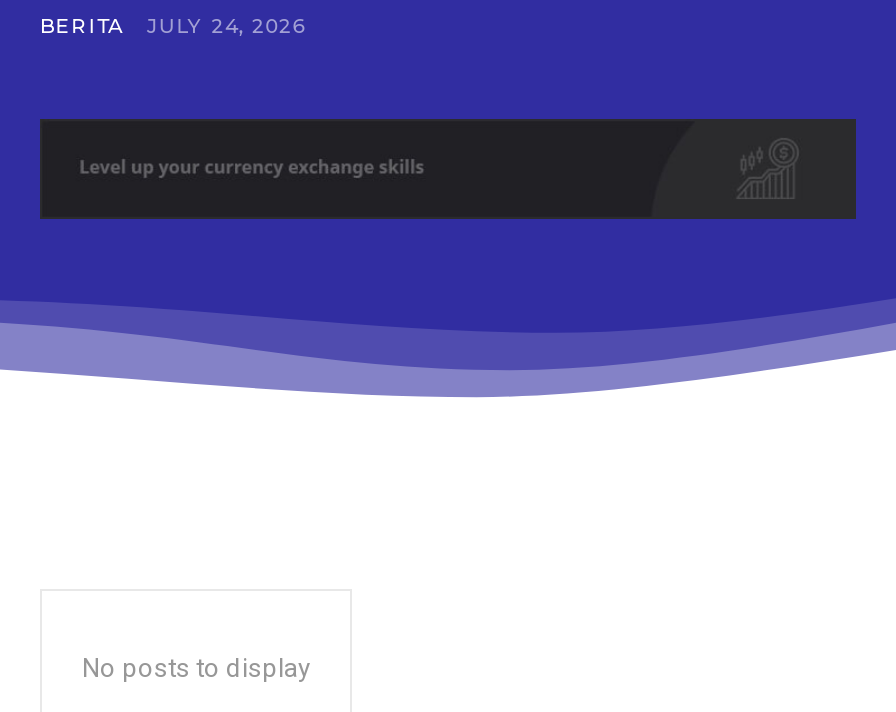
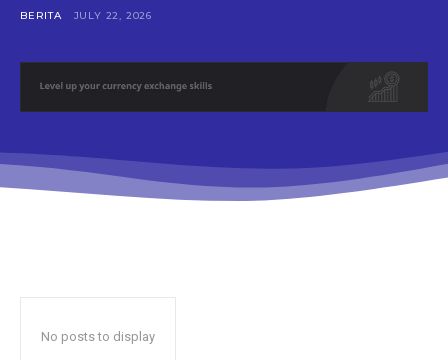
- BERITA JULY 24, 2026
+ BERITA JULY 22, 2026
